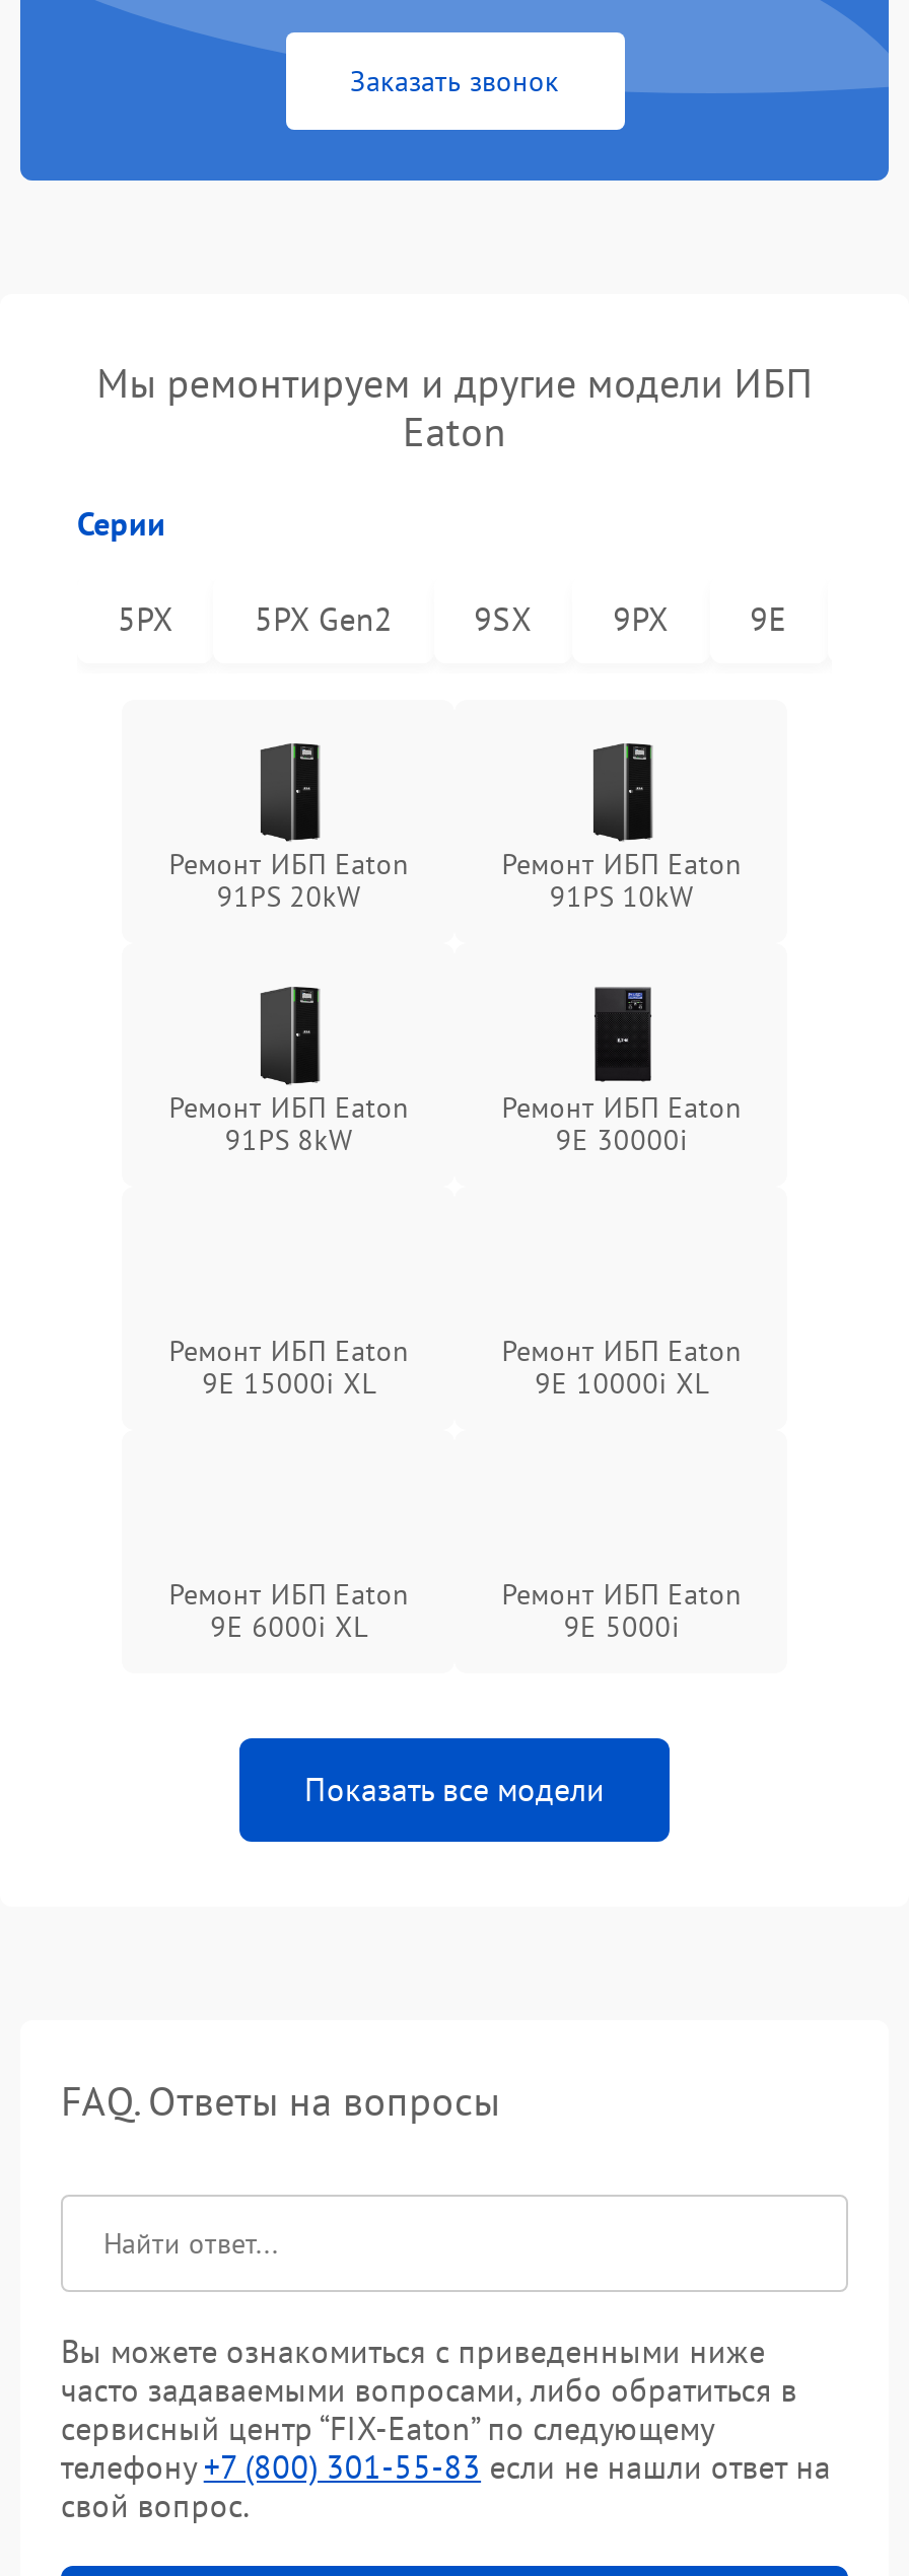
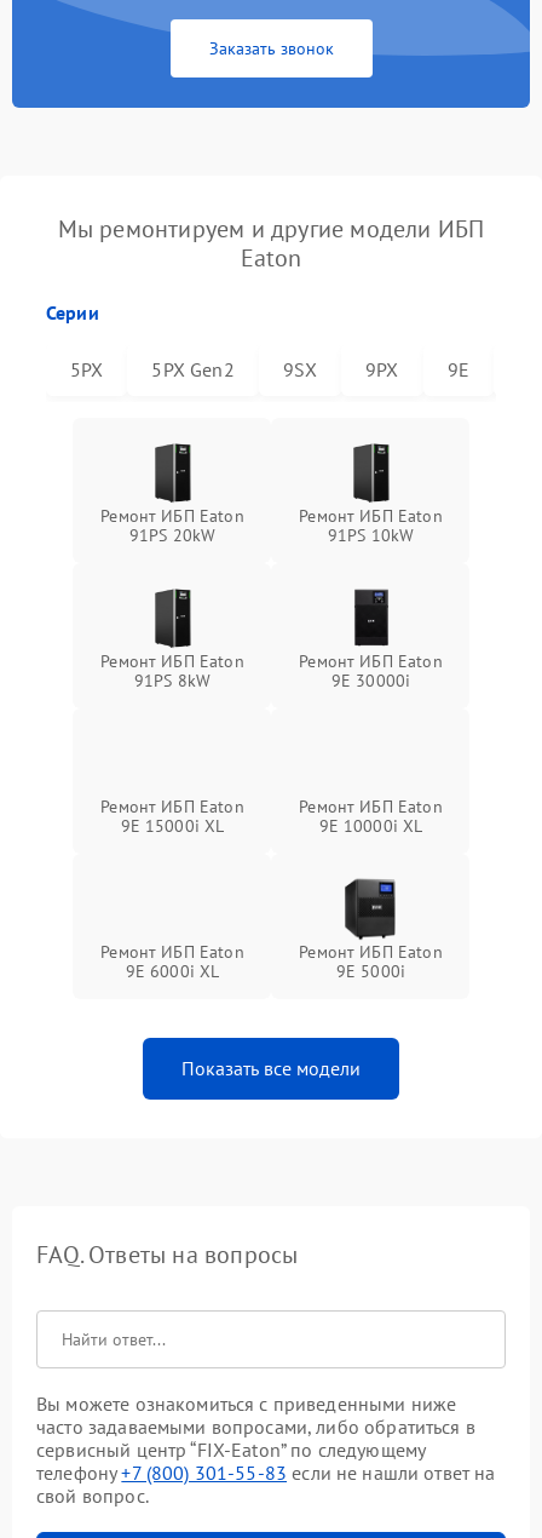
+ [image]
